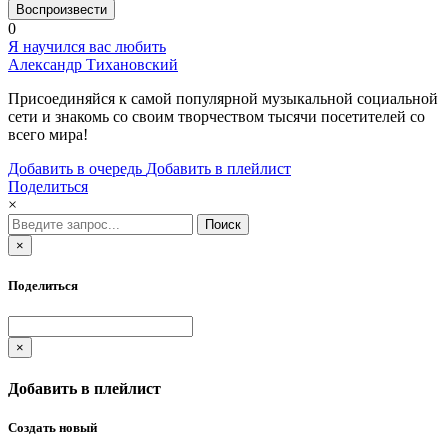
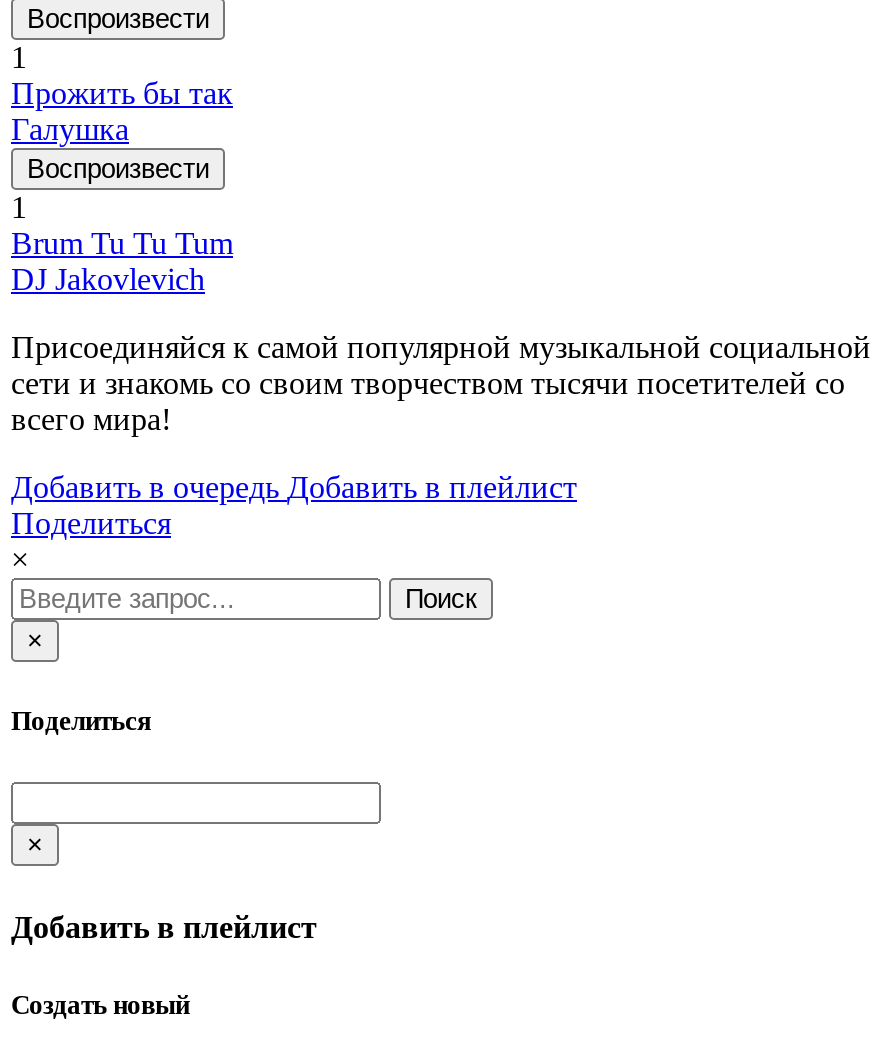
- 0
- Я научился вас любить
- Александр Тихановский
+ 1
+ Прожить бы так
+ Галушка
+ Воспроизвести
+ 1
+ Brum Tu Tu Tum
+ DJ Jakovlevich
